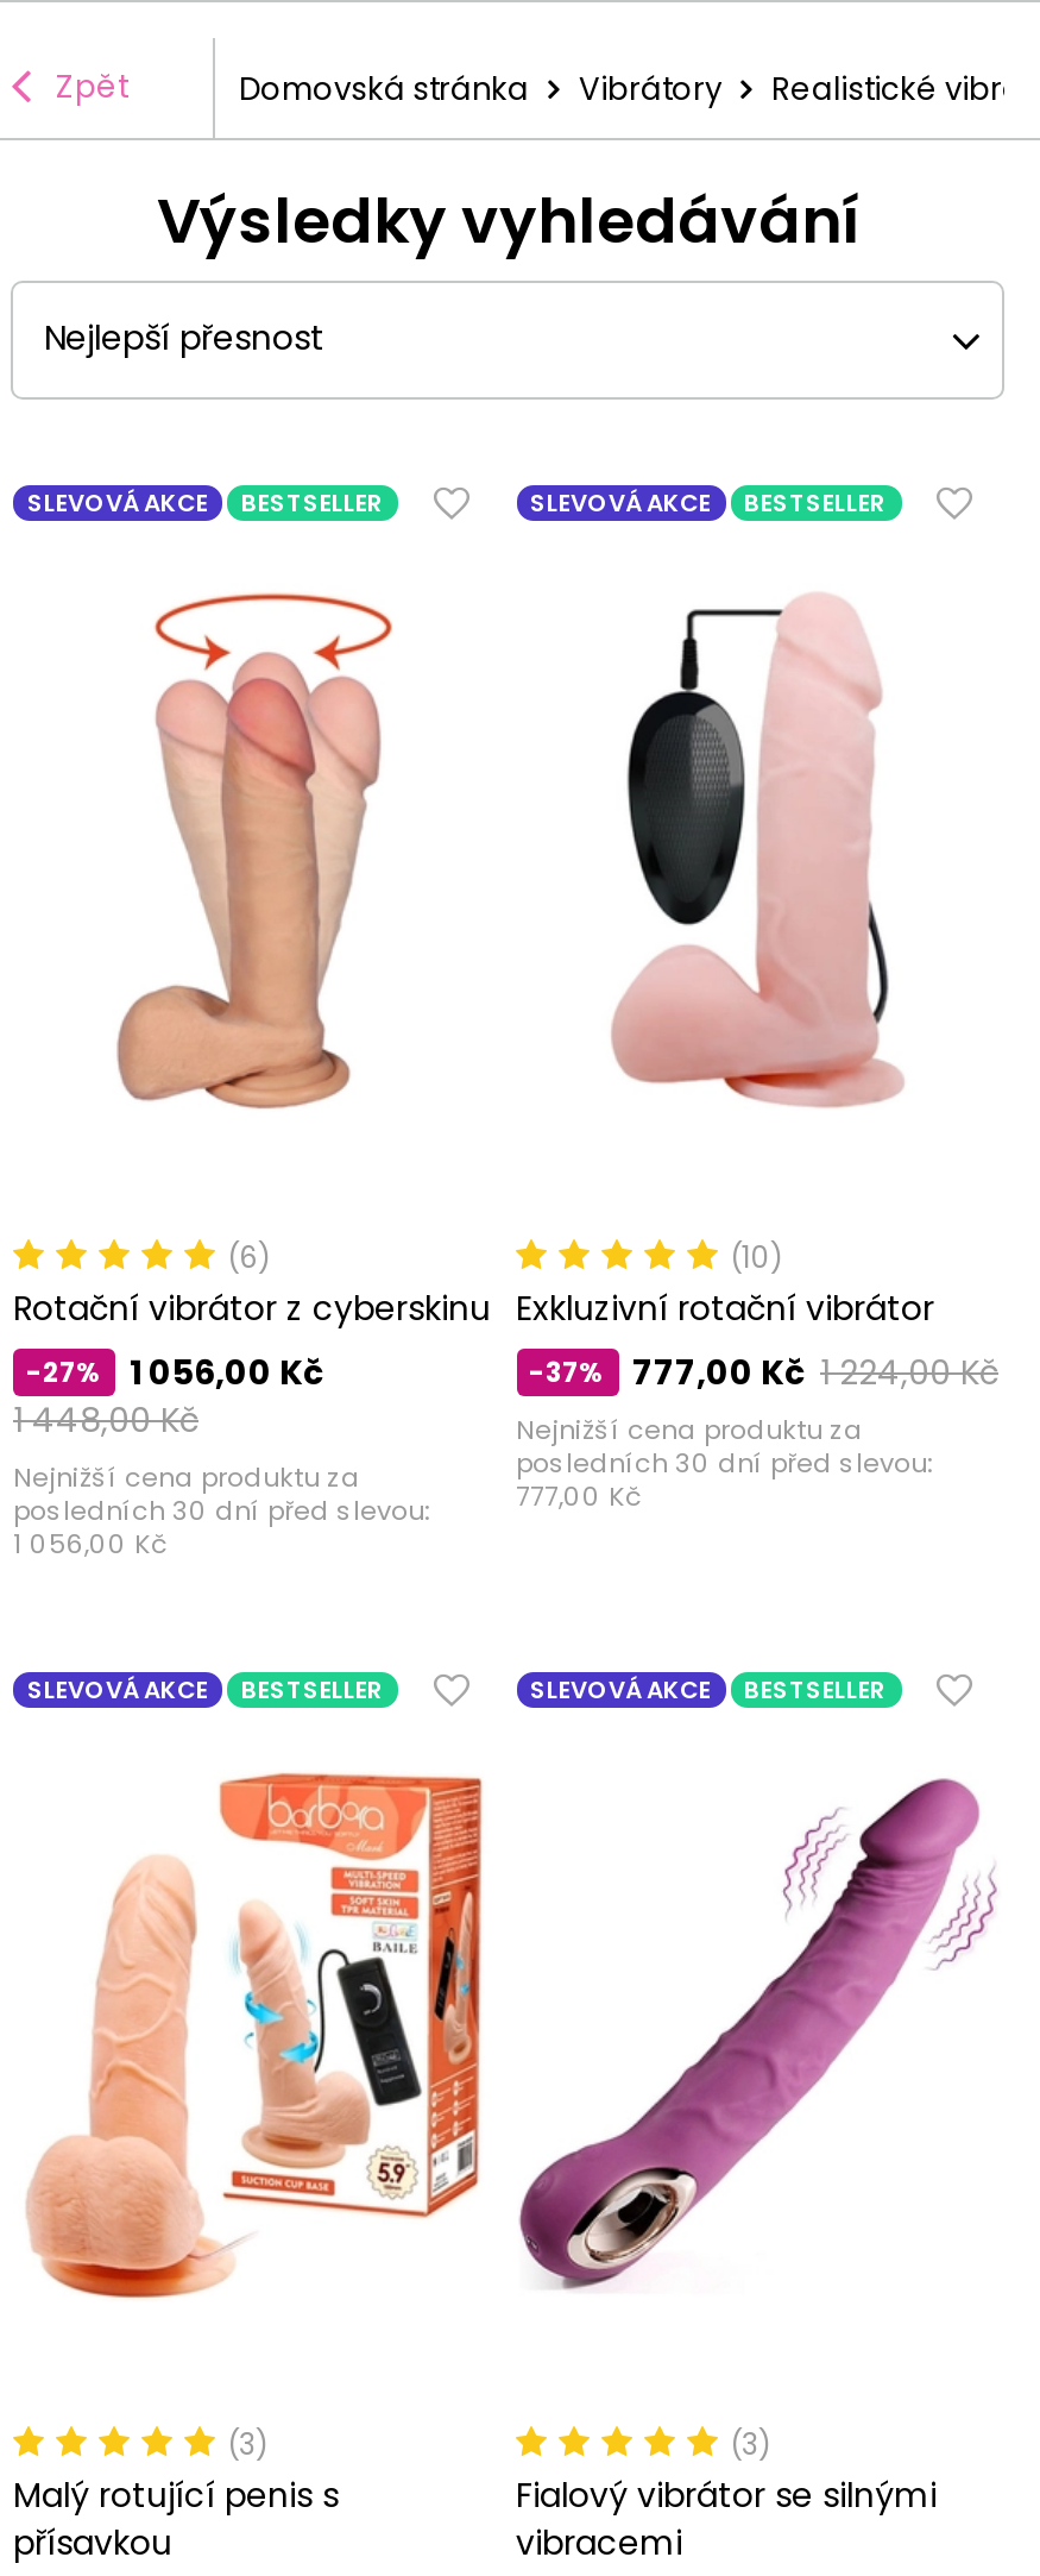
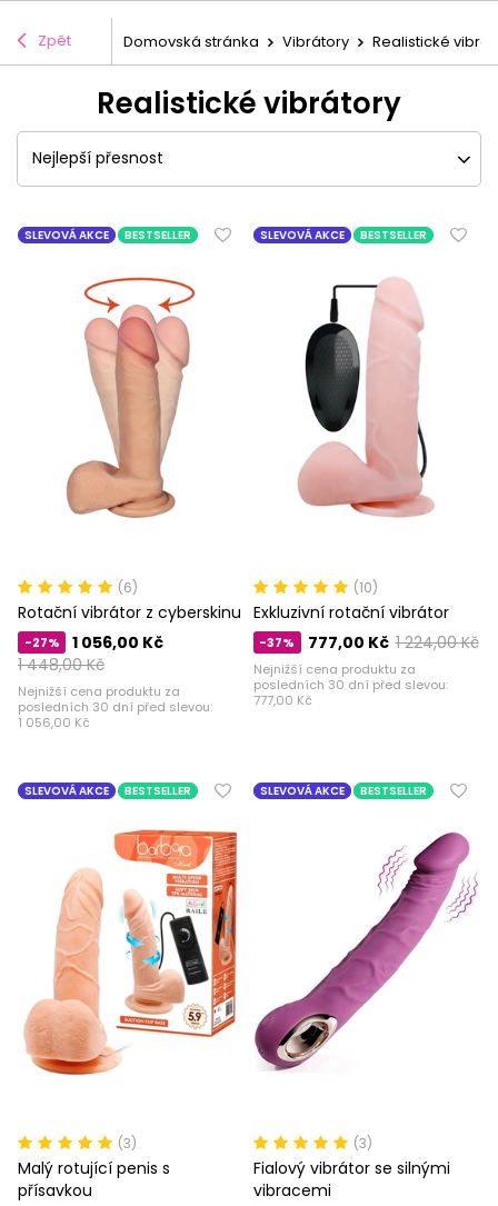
- Výsledky vyhledávání
+ Realistické vibrátory
